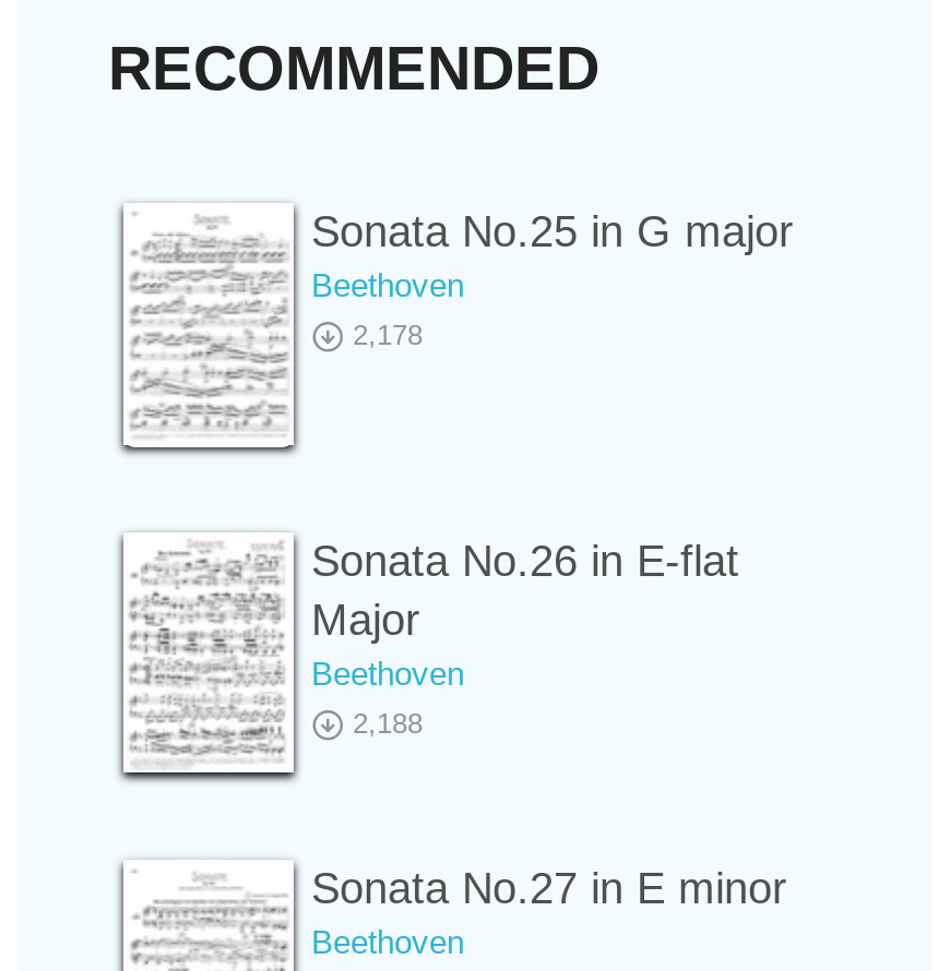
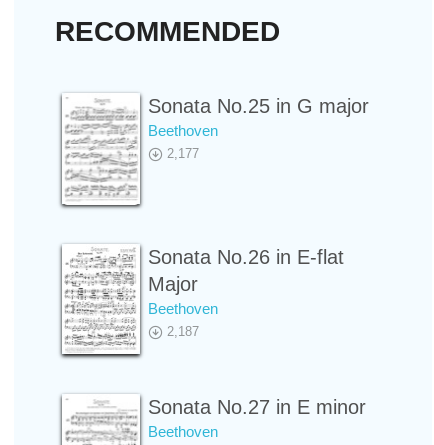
- 2,178
+ 2,177

- 2,188
+ 2,187
